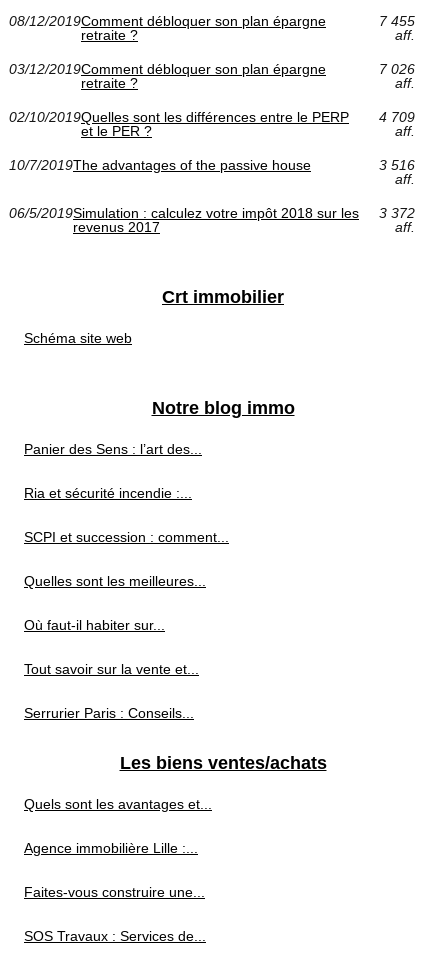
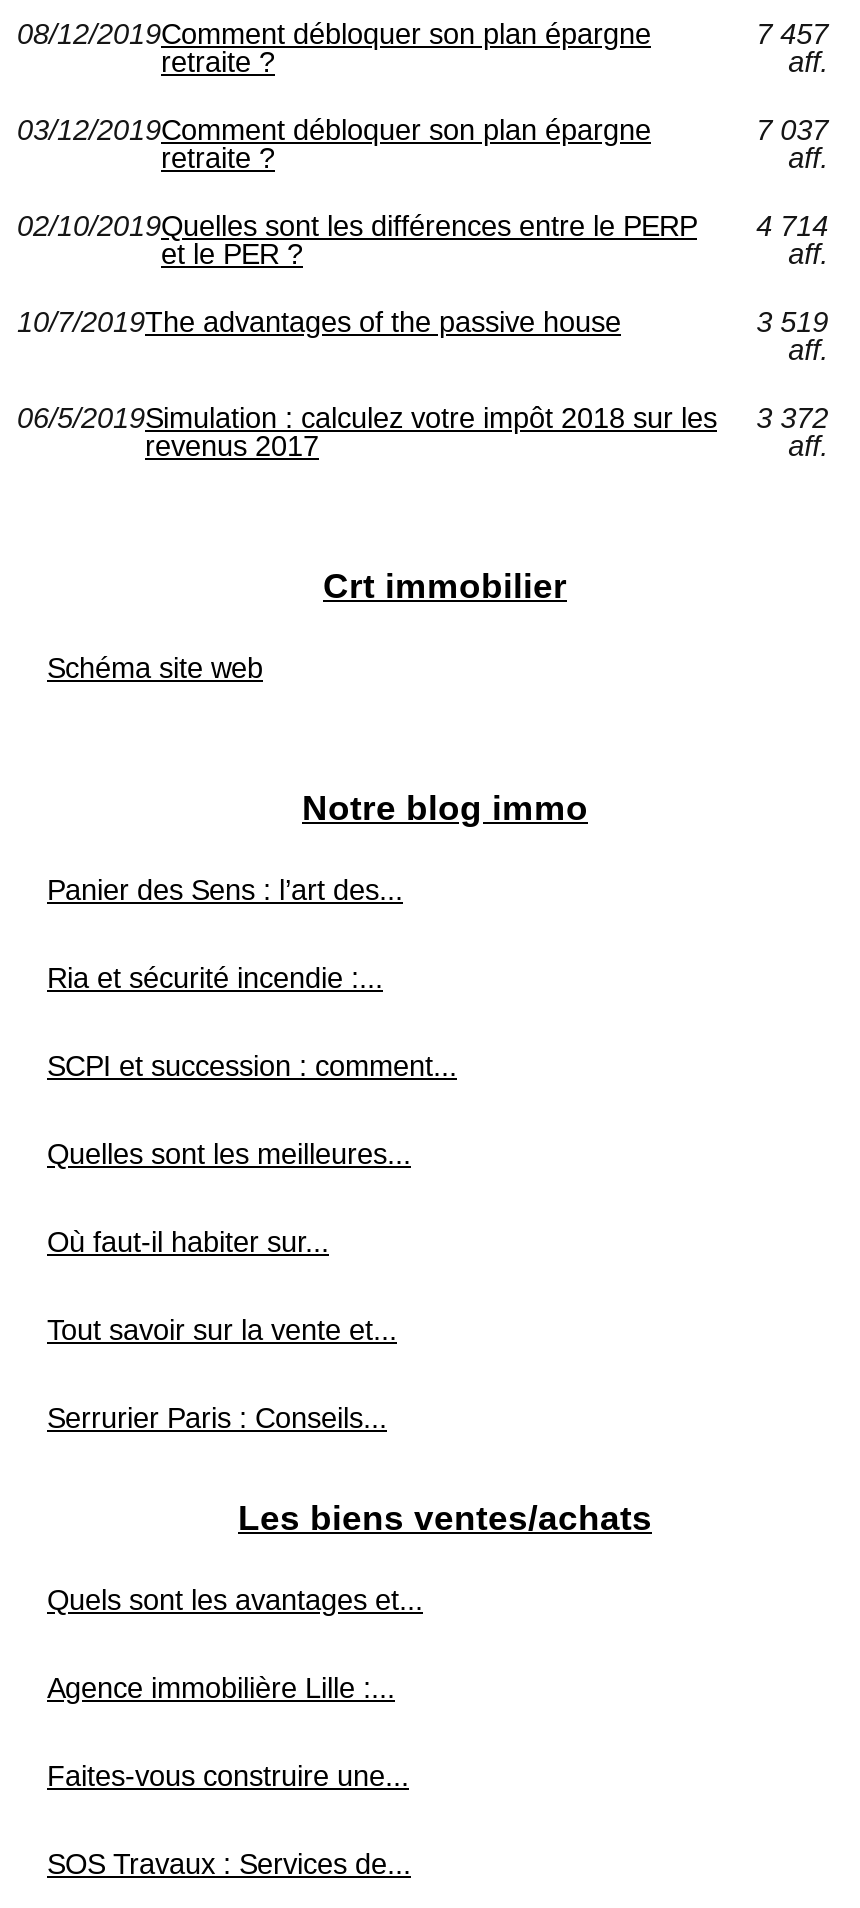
- 7 455
+ 7 457

- 7 026
+ 7 037

- 02/10/2019Quelles sont les différences entre le PERP 4 709
+ 02/10/2019Quelles sont les différences entre le PERP 4 714

- 3 516
+ 3 519
